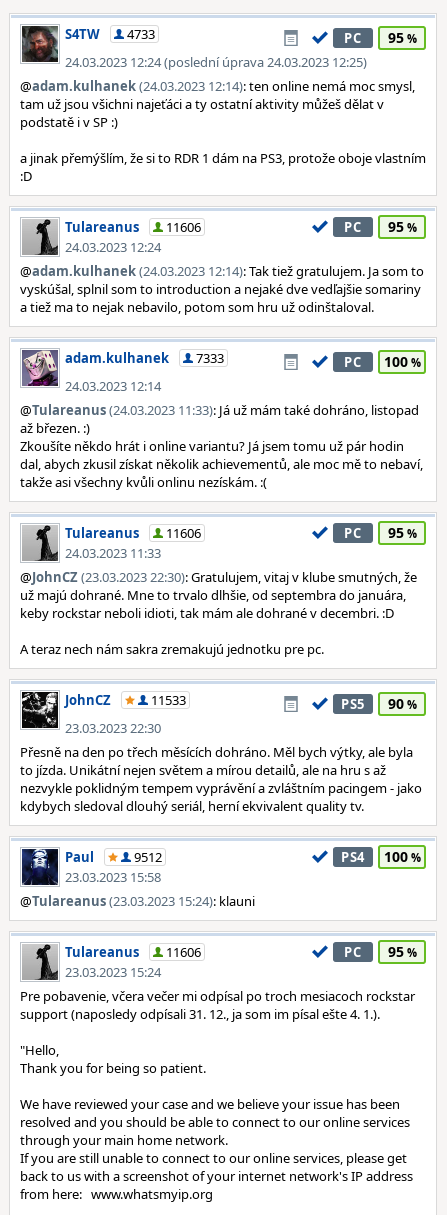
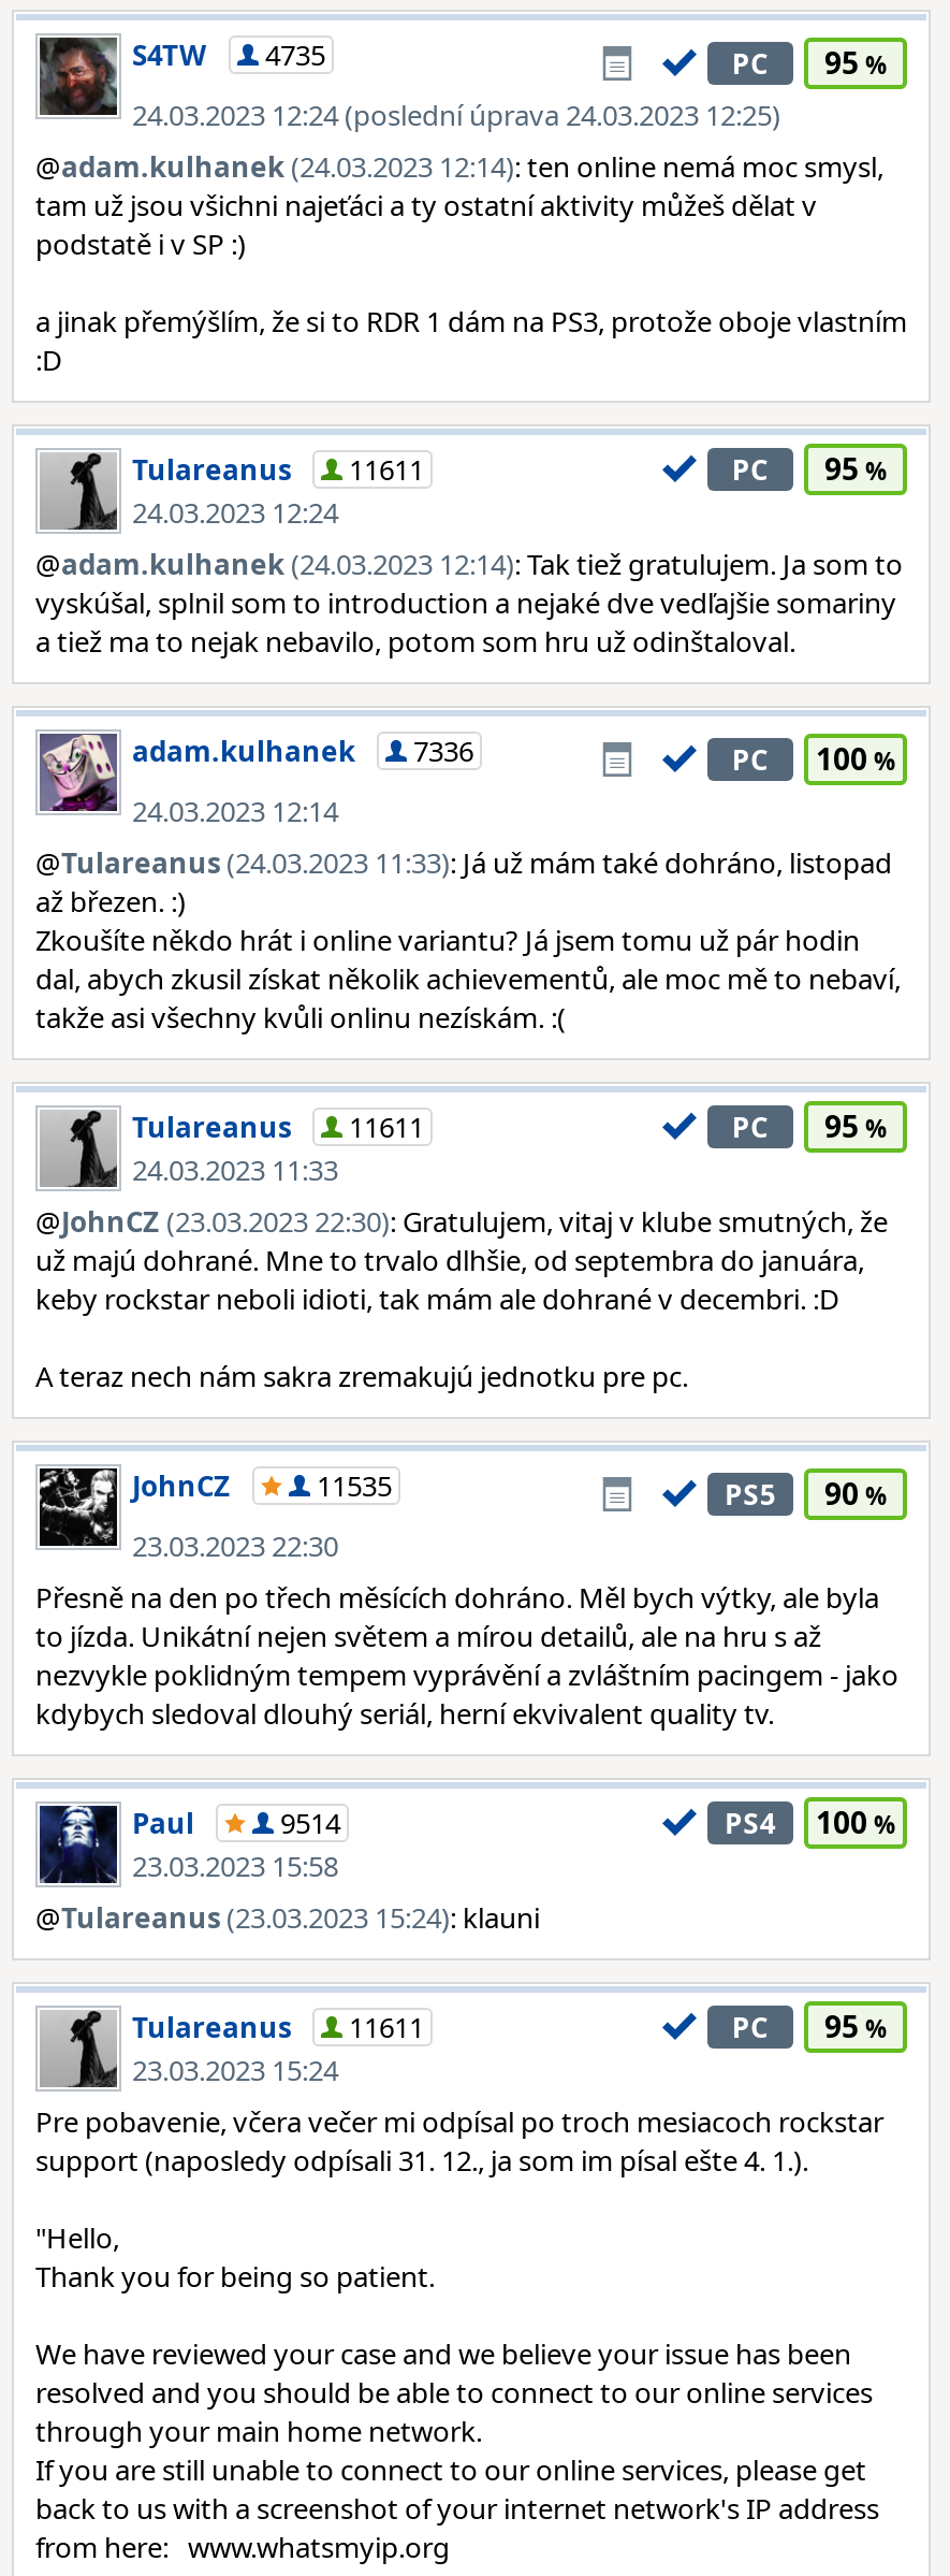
- S4TW 4733
+ S4TW 4735

- Tulareanus 11606
+ Tulareanus 11611

- adam.kulhanek 7333
+ adam.kulhanek 7336

- Tulareanus 11606
+ Tulareanus 11611

- 11533
+ 11535

- 9512
+ 9514

- Tulareanus 11606
+ Tulareanus 11611
